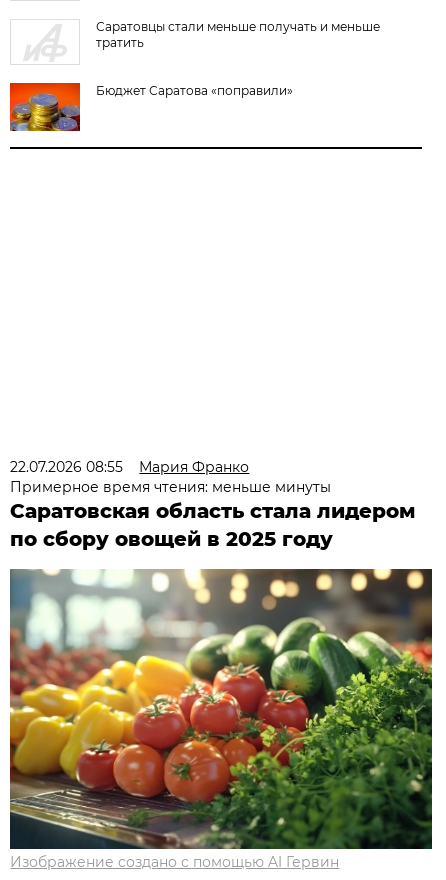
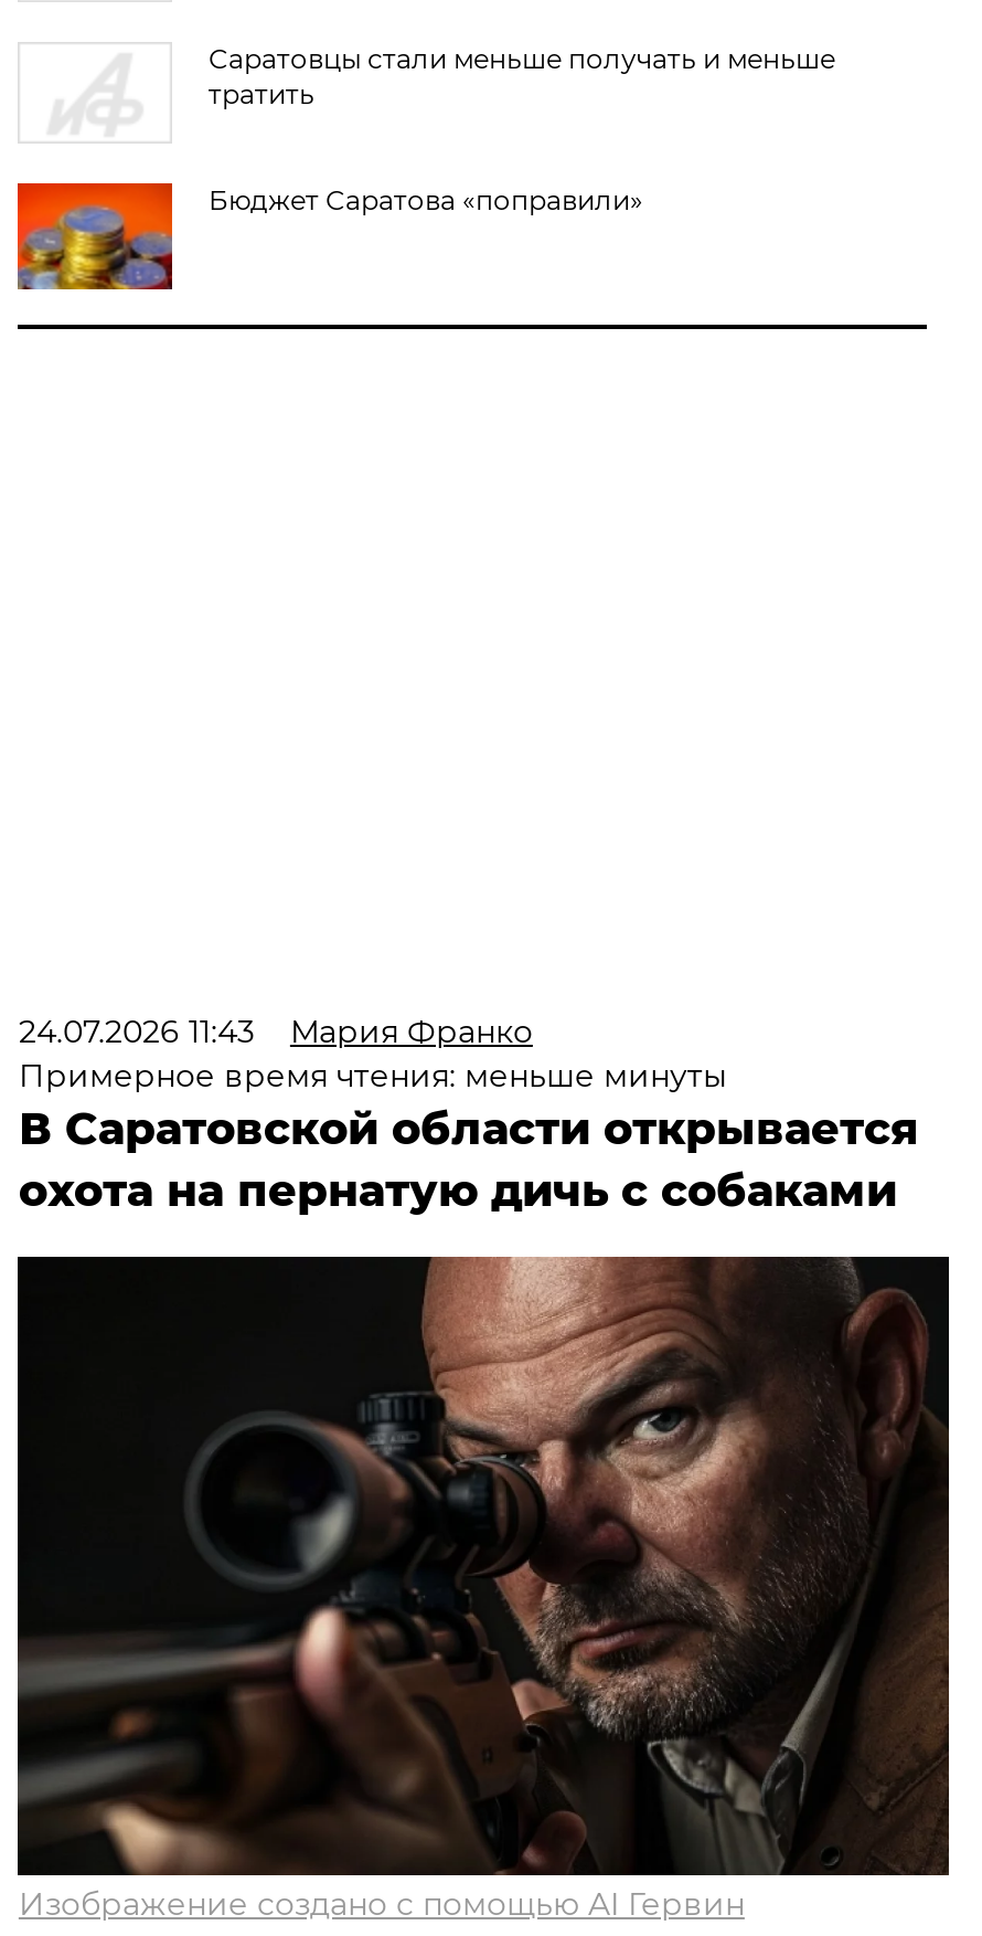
- 22.07.2026 08:55 Мария Франко
+ 24.07.2026 11:43 Мария Франко

- Саратовская область стала лидером
- по сбору овощей в 2025 году
+ В Саратовской области открывается
+ охота на пернатую дичь с собаками

- [image]
+ [image]
